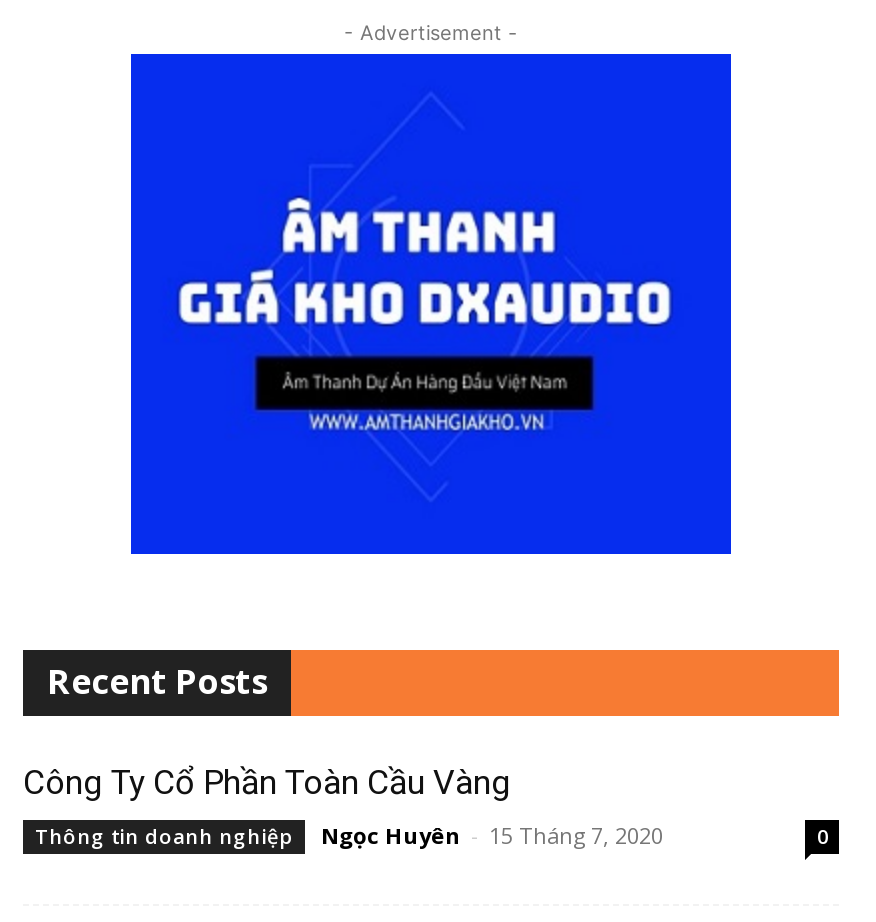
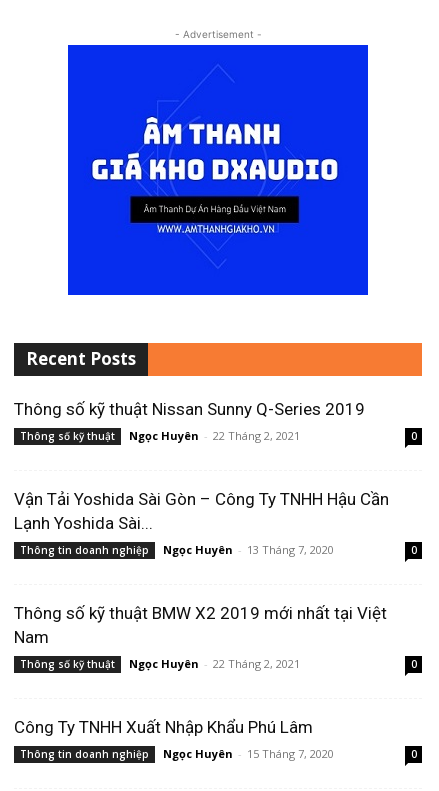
- Công Ty Cổ Phần Toàn Cầu Vàng
+ Thông số kỹ thuật Nissan Sunny Q-Series 2019
+ Thông số kỹ thuật
+ Ngọc Huyên - 22 Tháng 2, 2021
+ 0
+ Vận Tải Yoshida Sài Gòn – Công Ty TNHH Hậu Cần
+ Lạnh Yoshida Sài...
+ Thông tin doanh nghiệp
+ Ngọc Huyên - 13 Tháng 7, 2020
+ 0
+ Thông số kỹ thuật BMW X2 2019 mới nhất tại Việt
+ Nam
+ Thông số kỹ thuật
+ Ngọc Huyên - 22 Tháng 2, 2021
+ 0
+ Công Ty TNHH Xuất Nhập Khẩu Phú Lâm
